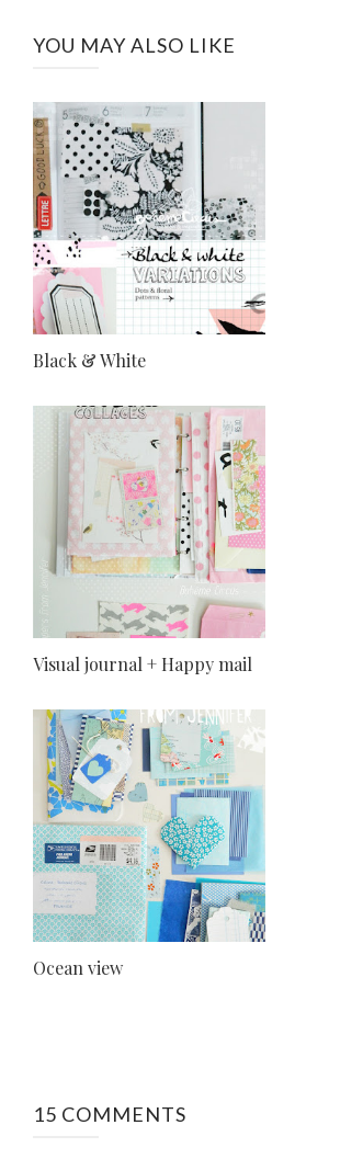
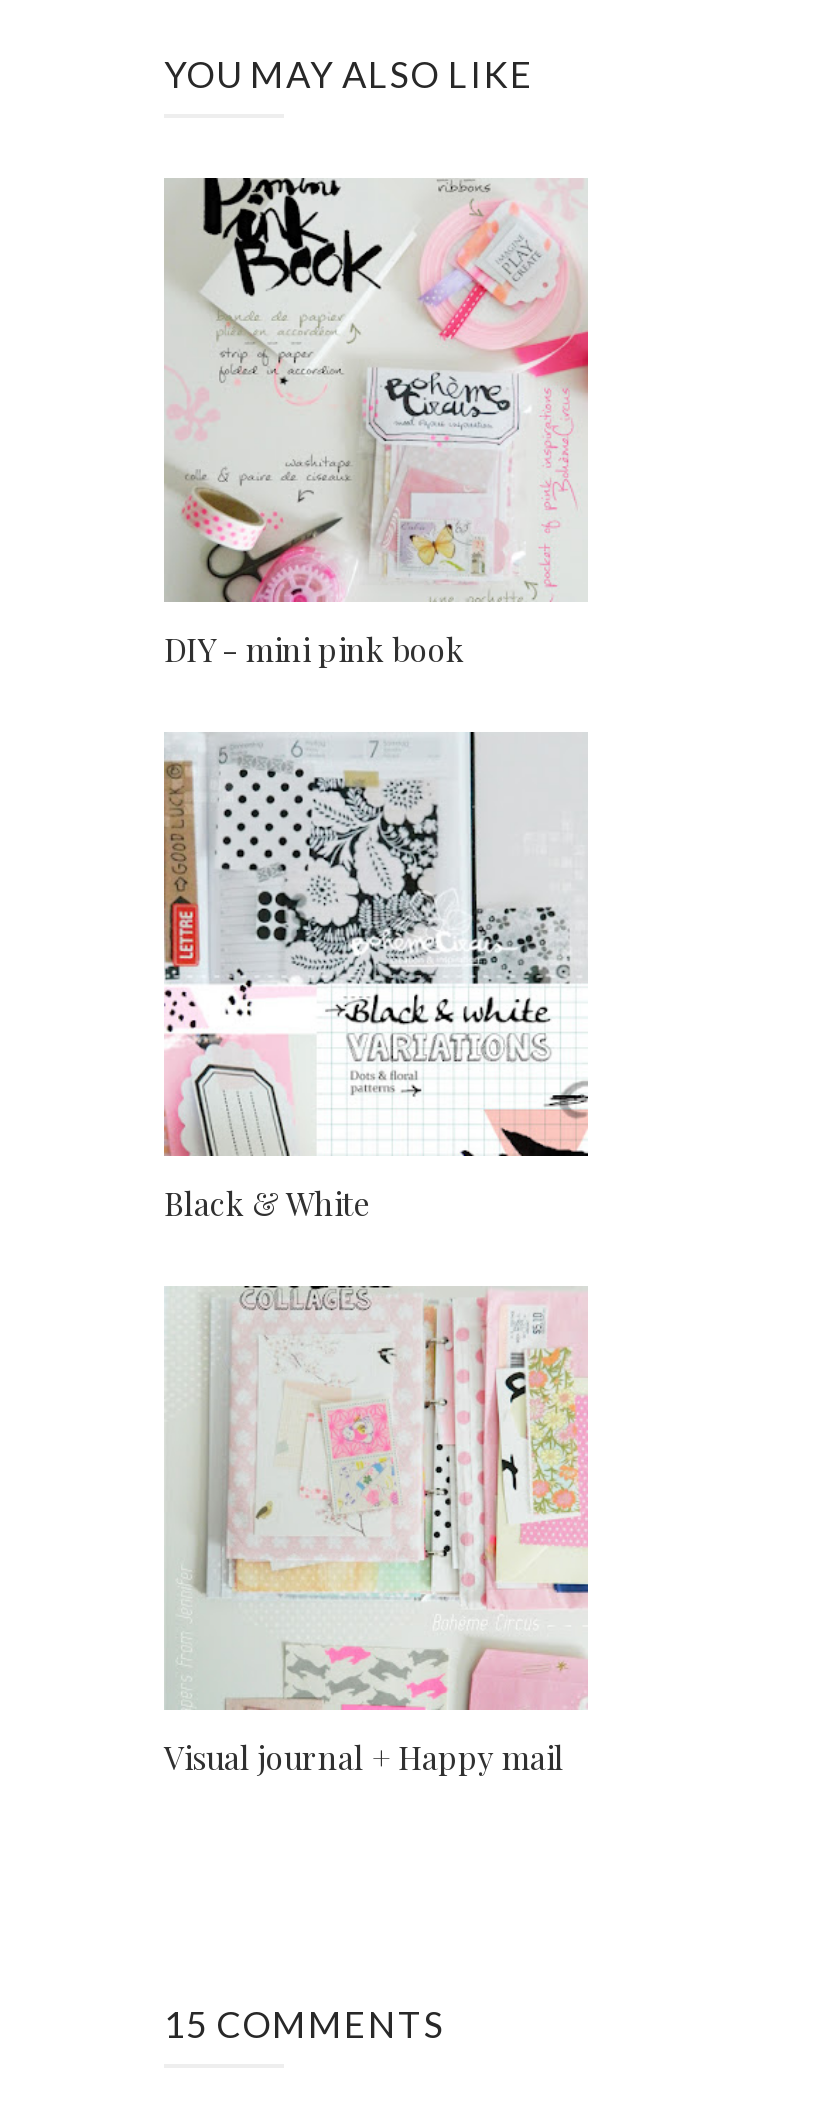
+ [image]
+ DIY - mini pink book

moved down: [image] | Black & White | Visual journal + Happy mail

- [image]
- Ocean view
